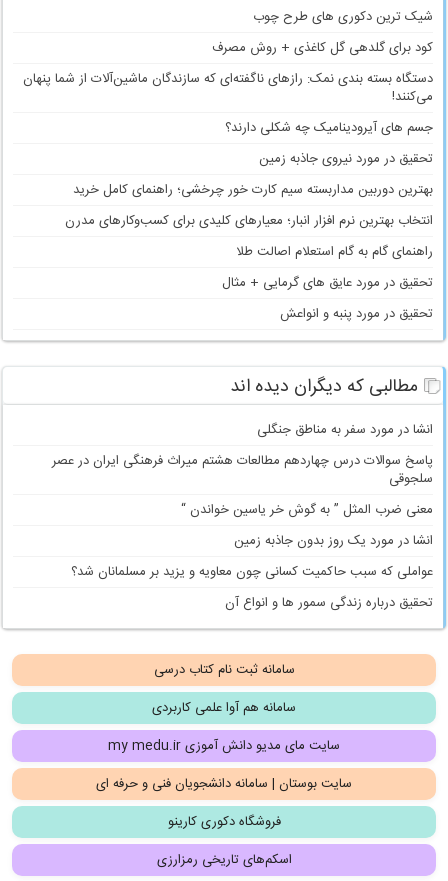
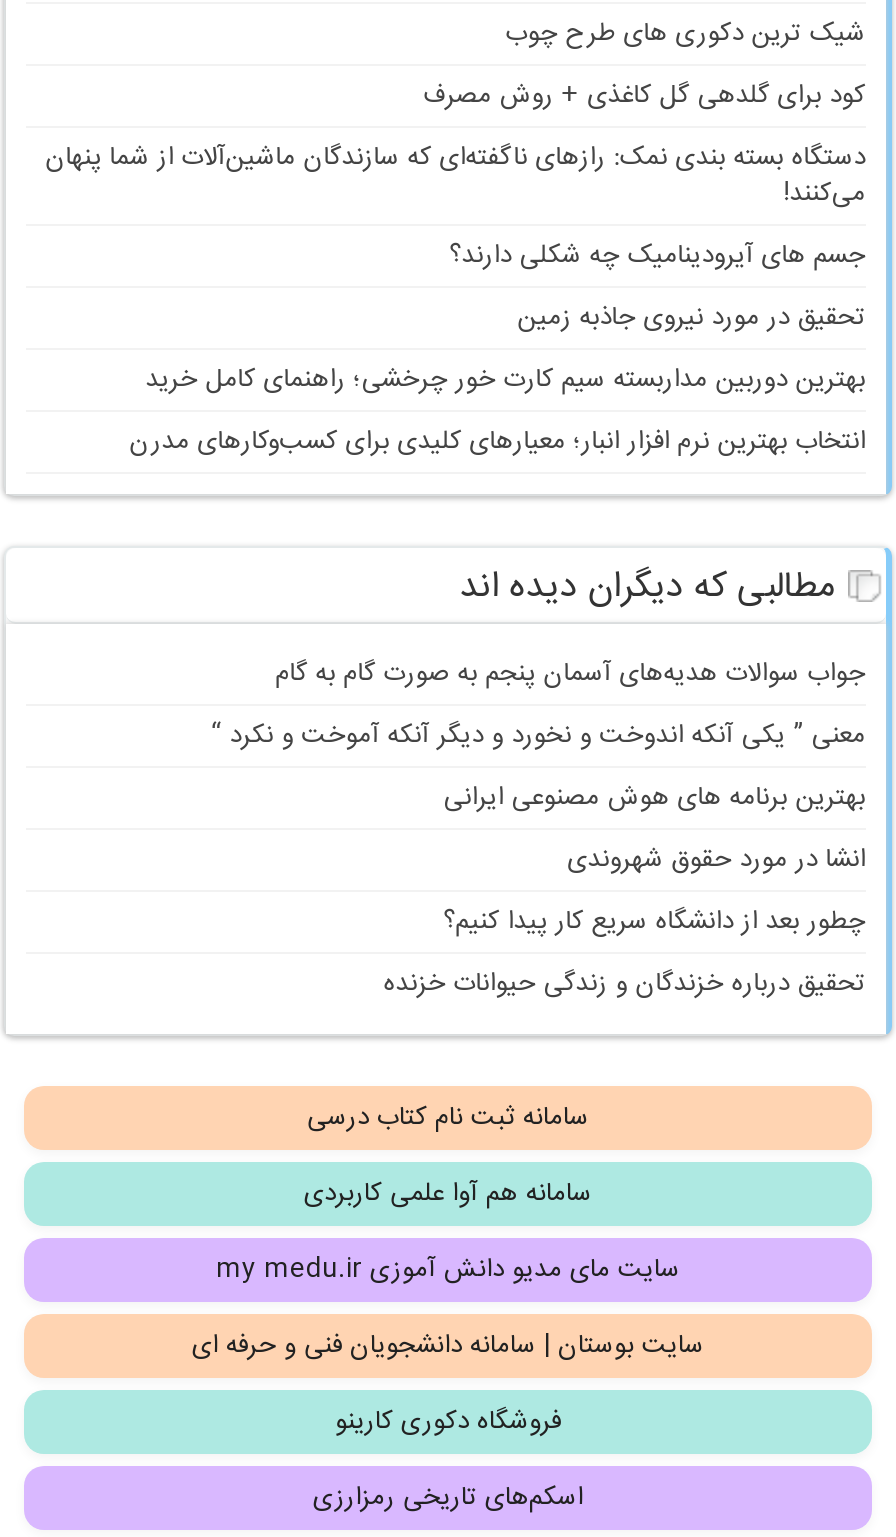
- راهنمای گام به گام استعلام اصالت طلا
- تحقیق در مورد عایق های گرمایی + مثال
- تحقیق در مورد پنبه و انواعش

- انشا در مورد سفر به مناطق جنگلی
- پاسخ سوالات درس چهاردهم مطالعات هشتم میراث فرهنگی ایران در عصر
- سلجوقی
- معنی ضرب المثل ” به گوش خر یاسین خواندن “
- انشا در مورد یک روز بدون جاذبه زمین
- عواملی که سبب حاکمیت کسانی چون معاویه و یزید بر مسلمانان شد؟
- تحقیق درباره زندگی سمور ها و انواع آن
+ جواب سوالات هدیه‌های آسمان پنجم به صورت گام به گام
+ معنی ” یکی آنکه اندوخت و نخورد و دیگر آنکه آموخت و نکرد “
+ بهترین برنامه های هوش مصنوعی ایرانی
+ انشا در مورد حقوق شهروندی
+ چطور بعد از دانشگاه سریع کار پیدا کنیم؟
+ تحقیق درباره خزندگان و زندگی حیوانات خزنده
